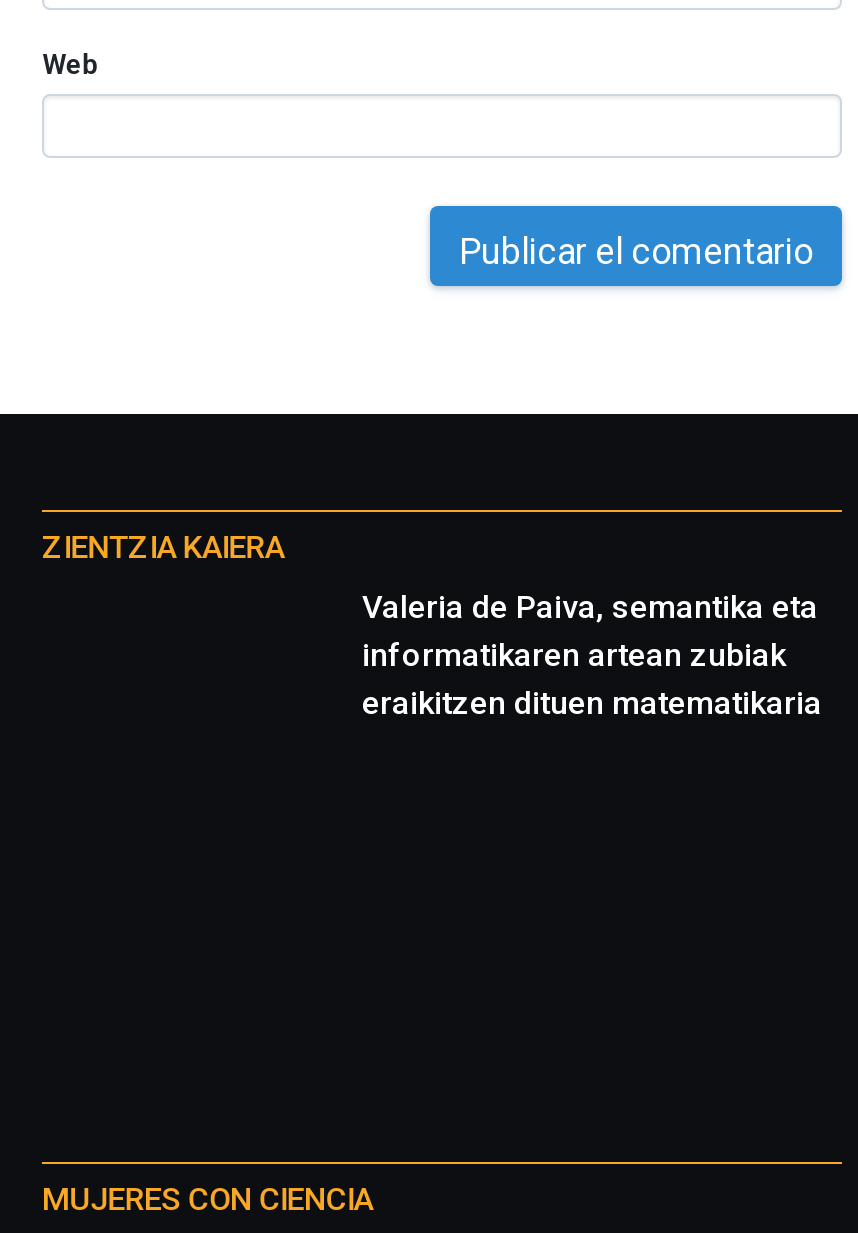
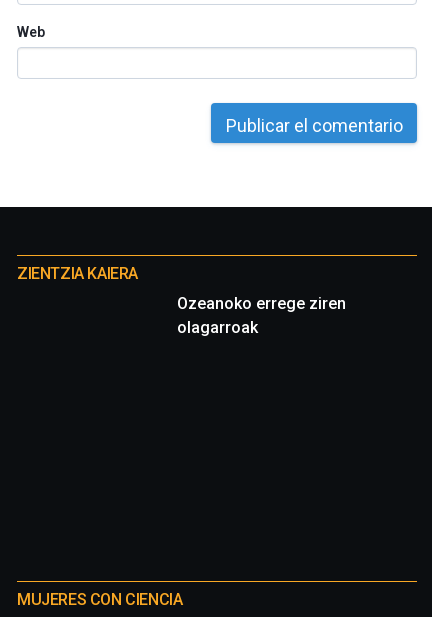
- Valeria de Paiva, semantika eta
- informatikaren artean zubiak
- eraikitzen dituen matematikaria
+ Ozeanoko errege ziren
+ olagarroak
